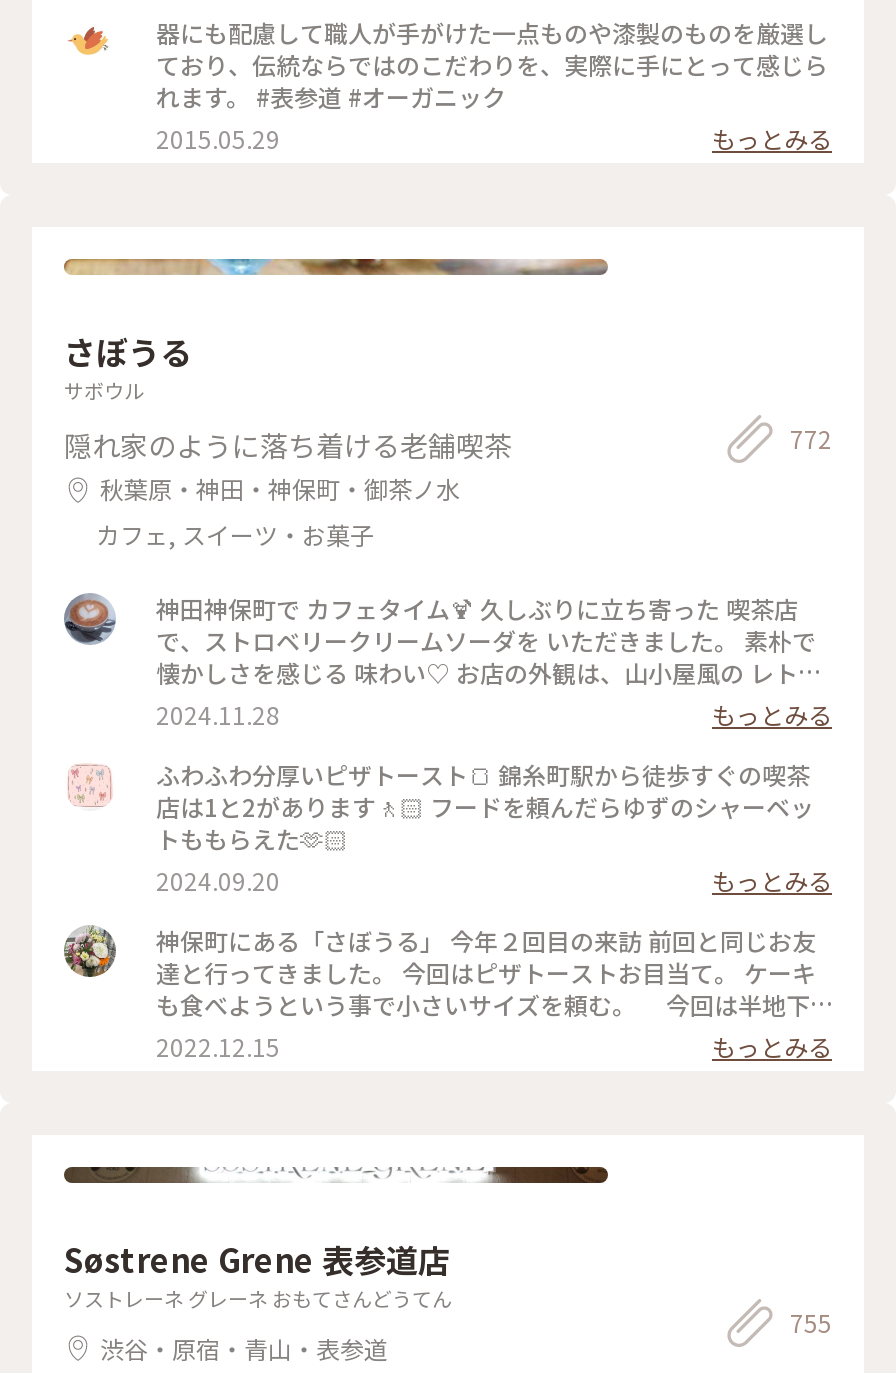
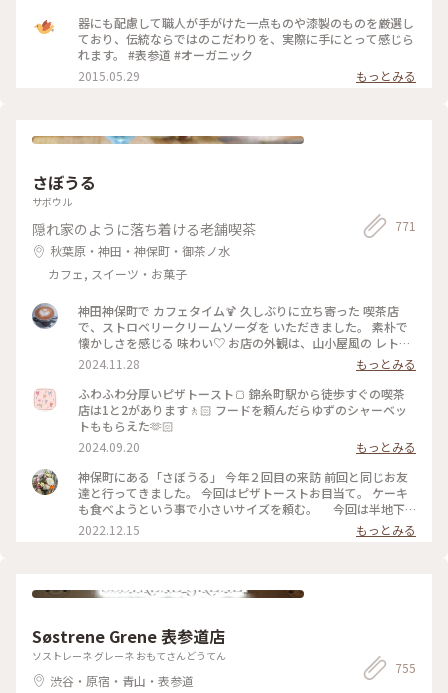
- 772
+ 771
